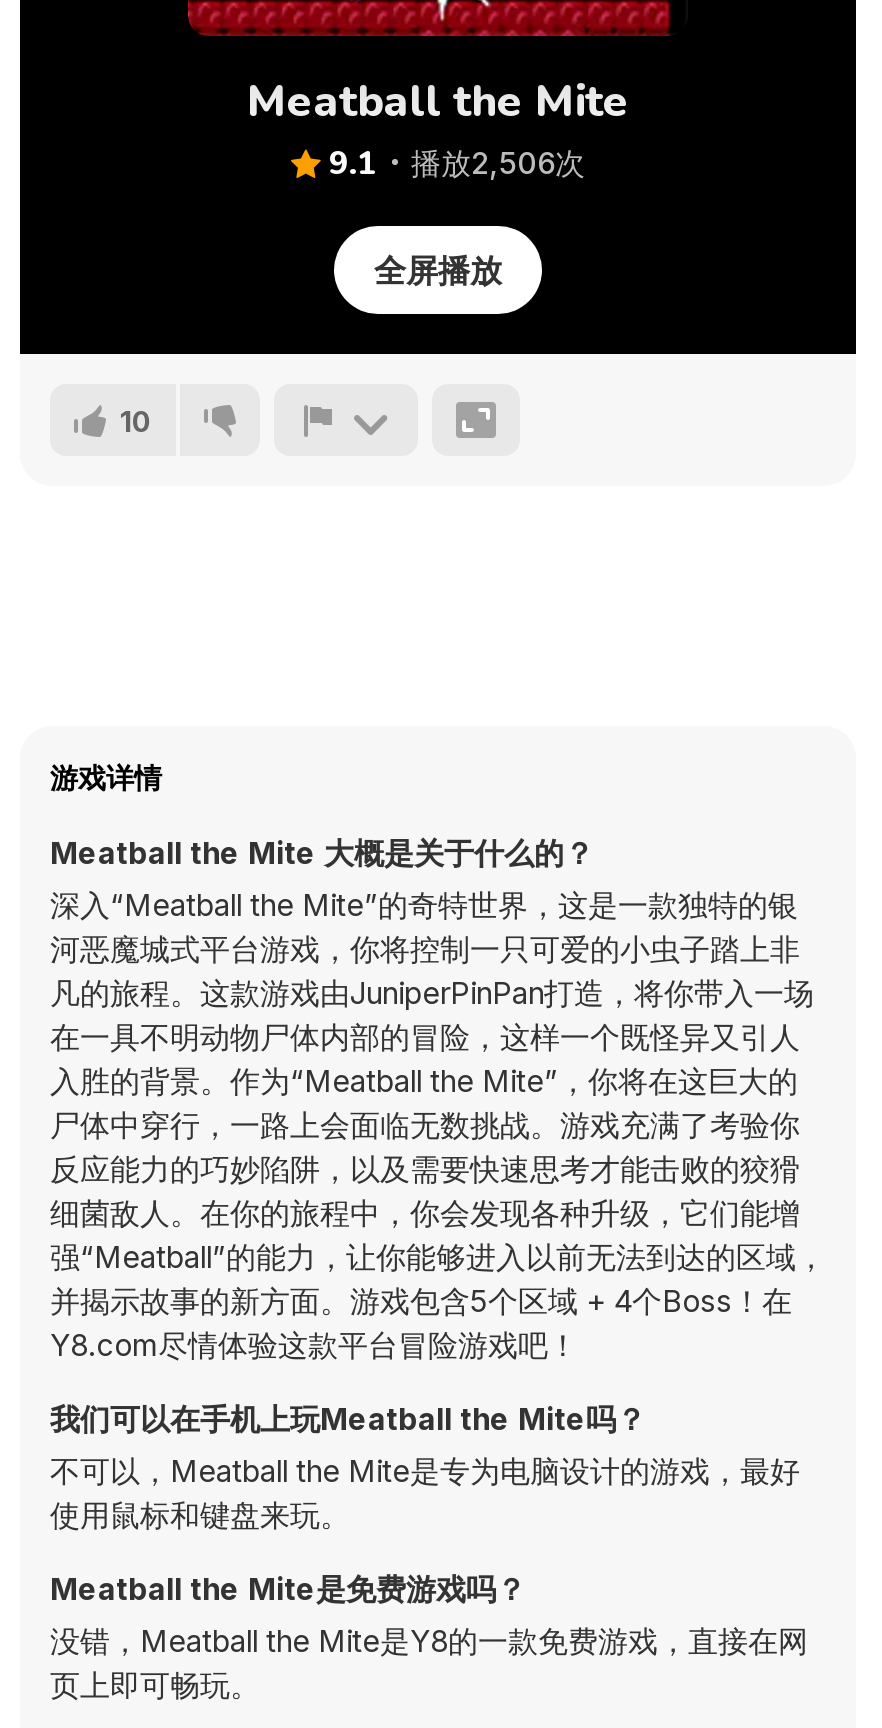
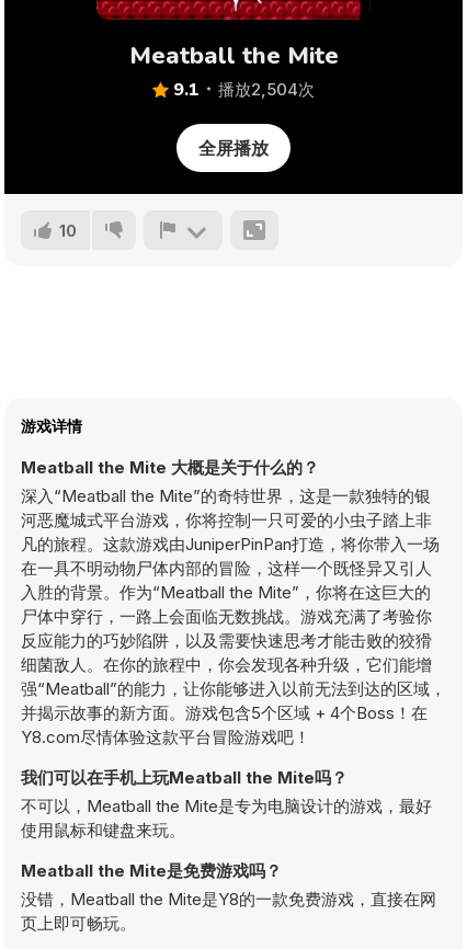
- 9.1 播放2,506次
+ 9.1 播放2,504次
